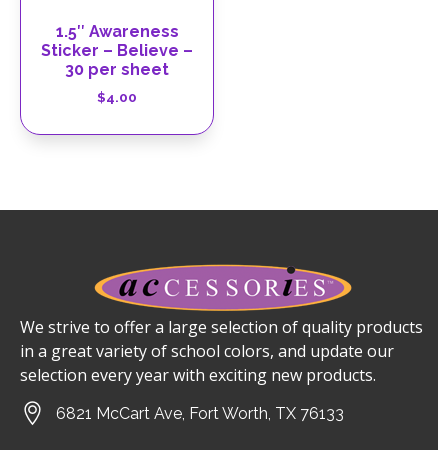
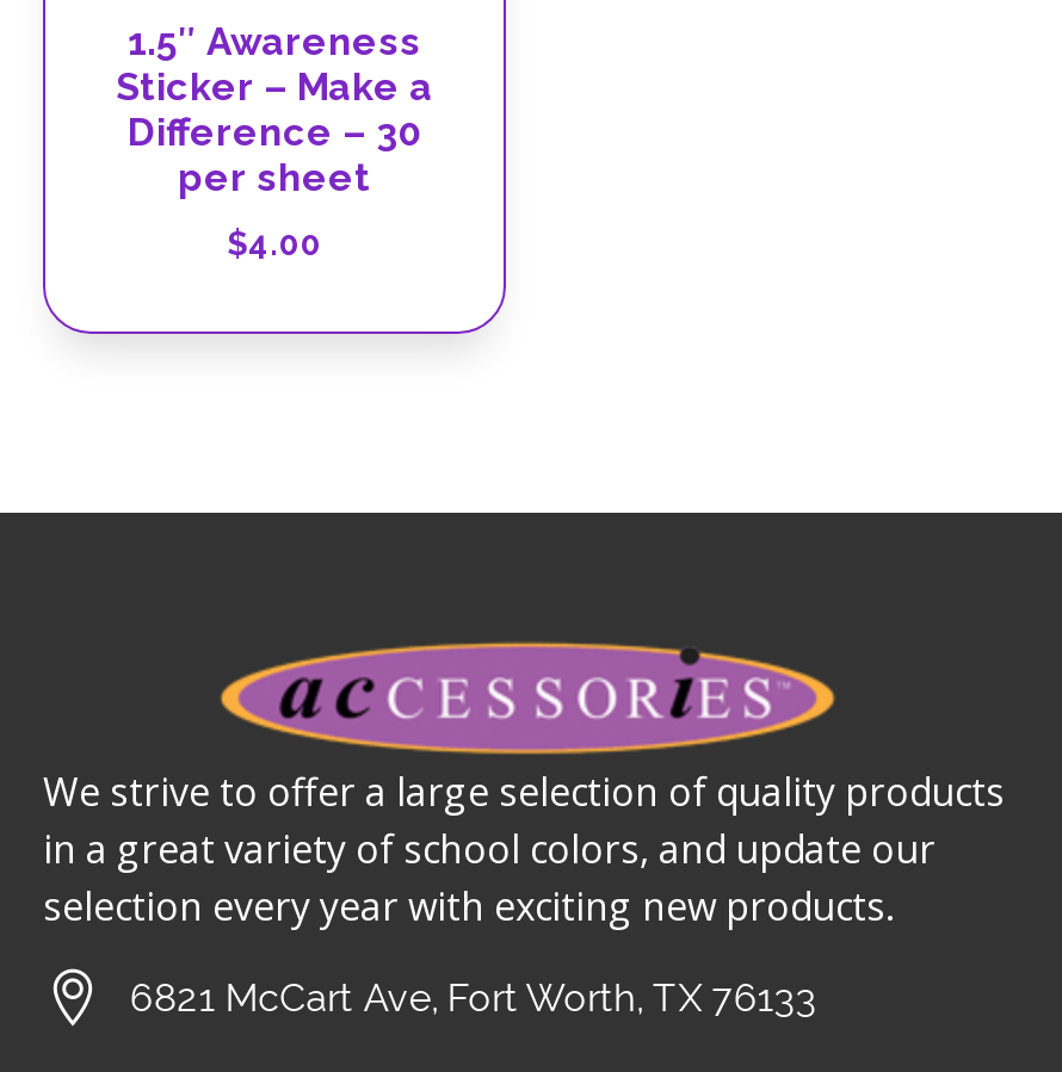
- Sticker – Believe –
- 30 per sheet
+ Sticker – Make a
+ Difference – 30
+ per sheet
